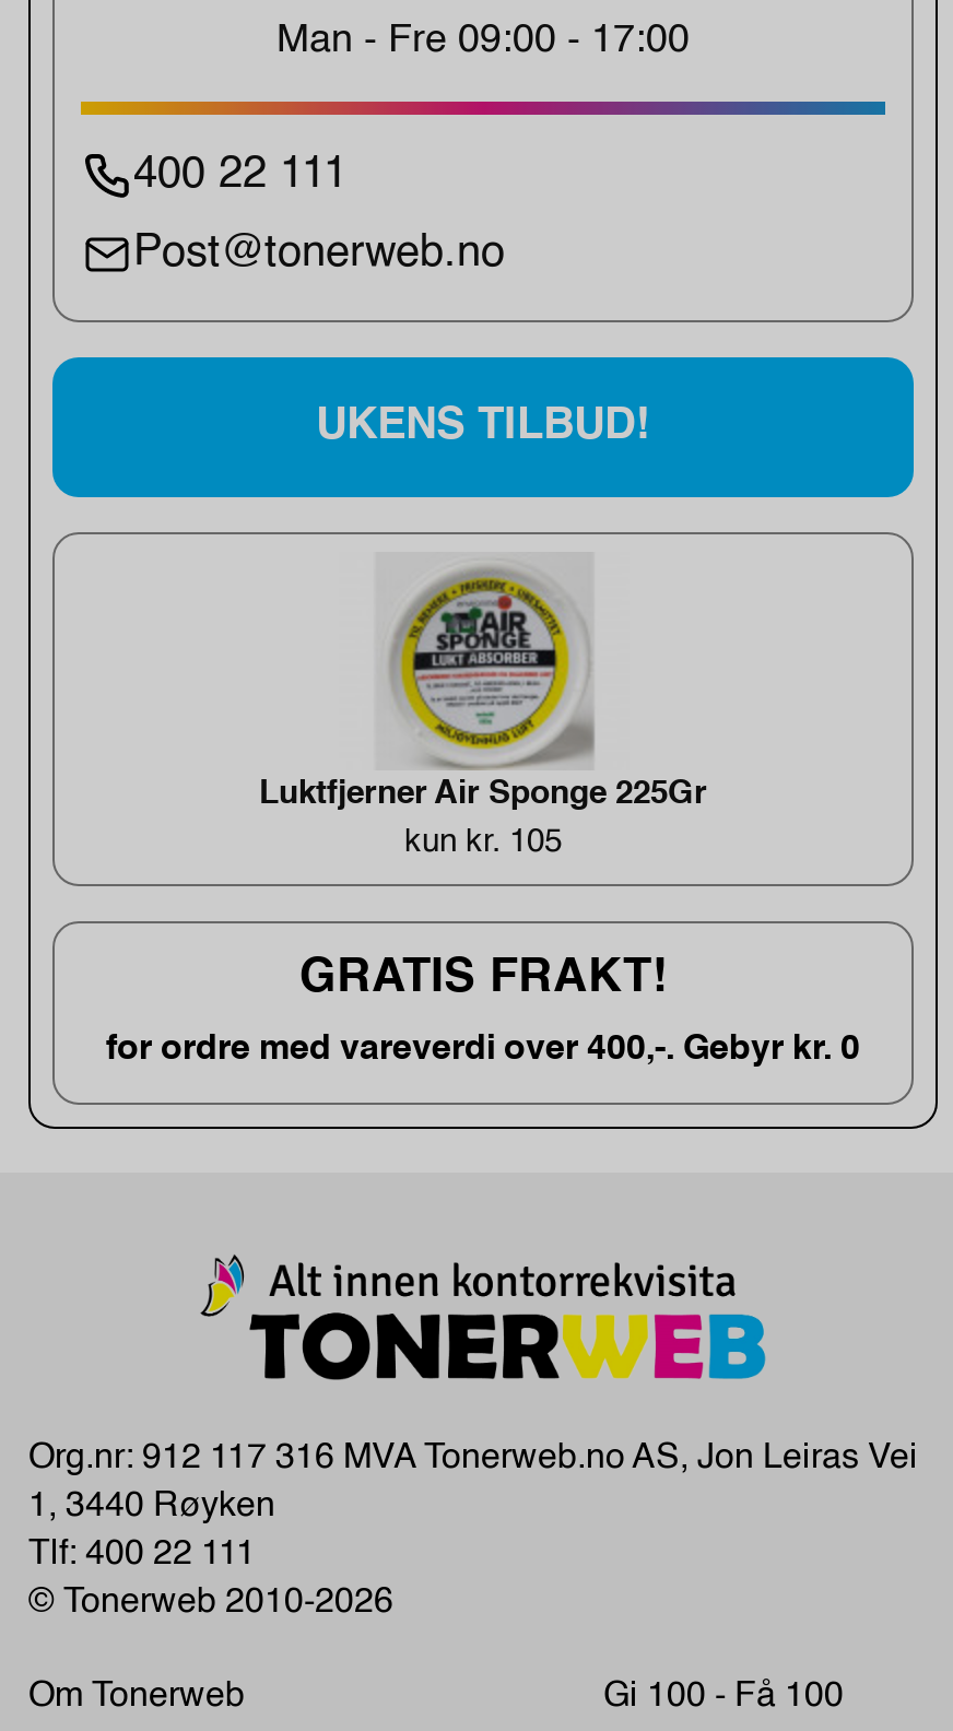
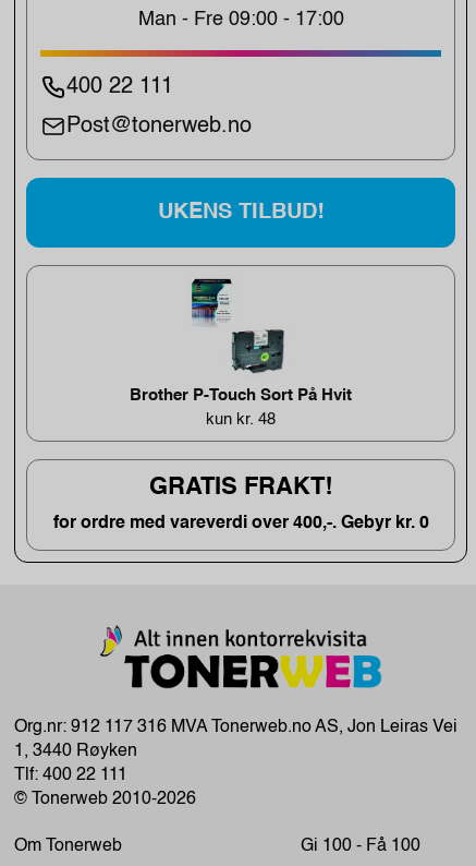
- [image]
- Luktfjerner Air Sponge 225Gr
+ [image]
+ Brother P-Touch Sort På Hvit

- kun kr. 105
+ kun kr. 48
